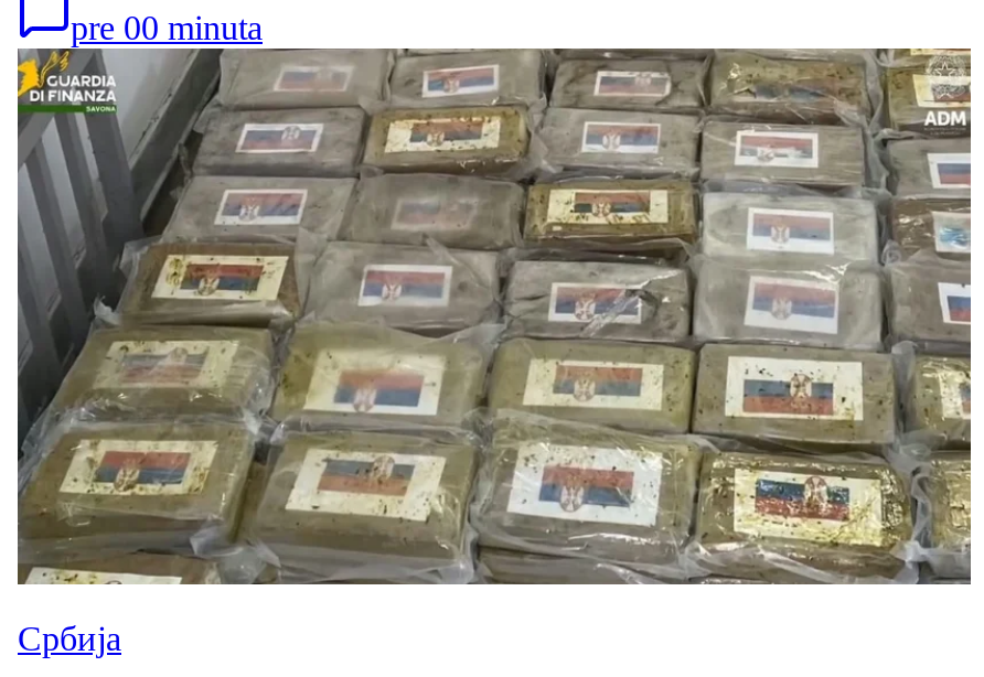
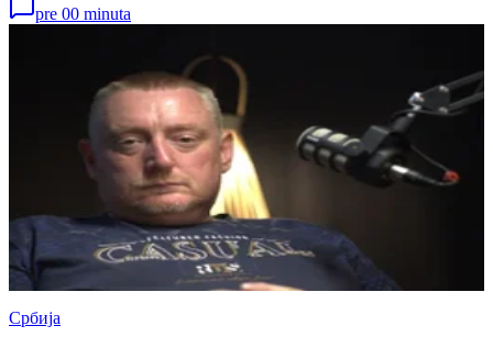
- [image]
+ [image]
